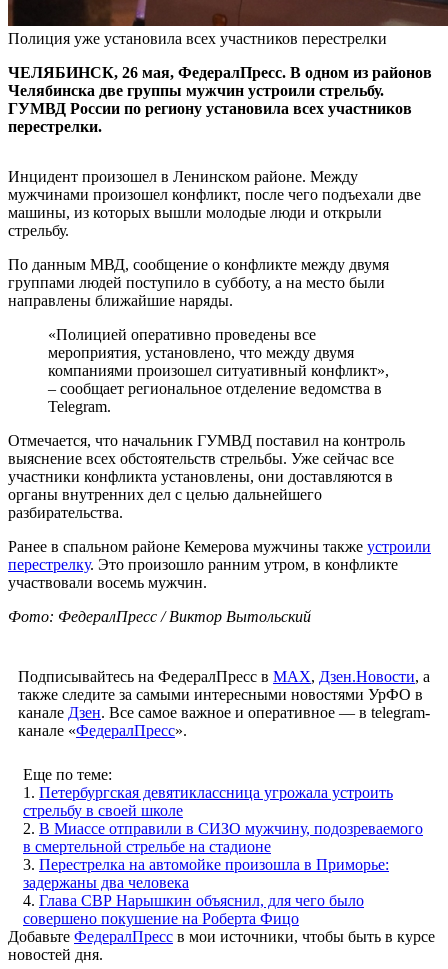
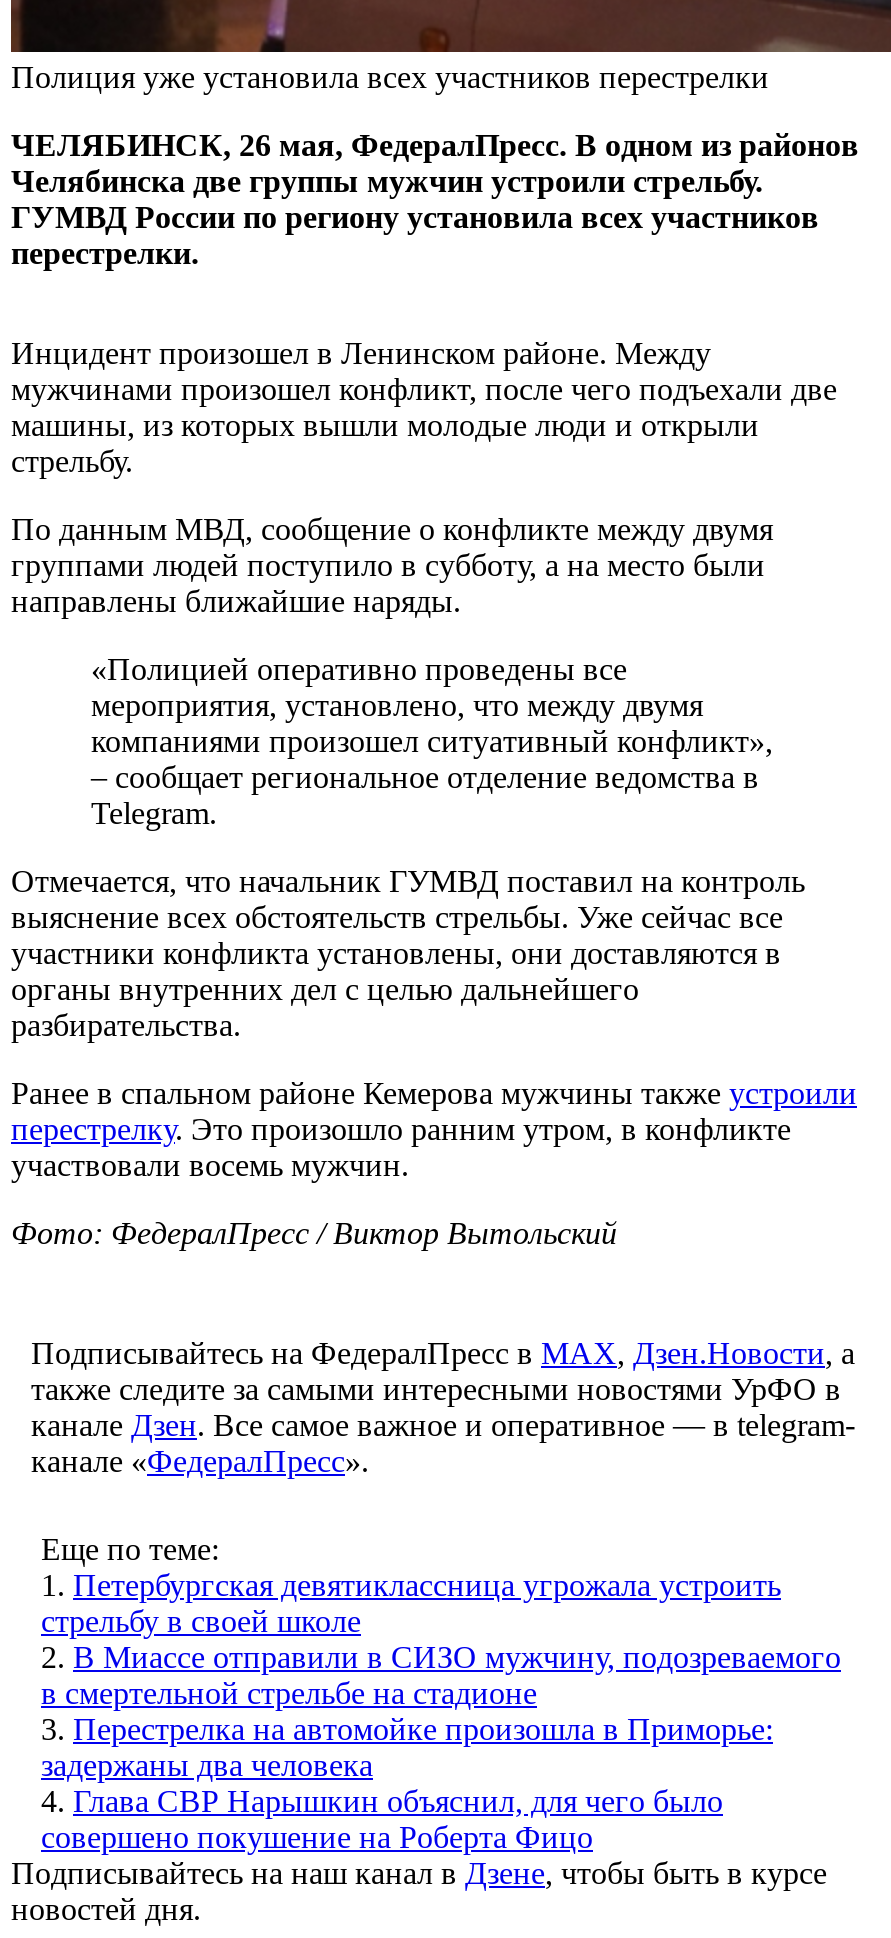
- Добавьте ФедералПресс в мои источники, чтобы быть в курсе
+ Подписывайтесь на наш канал в Дзене, чтобы быть в курсе
